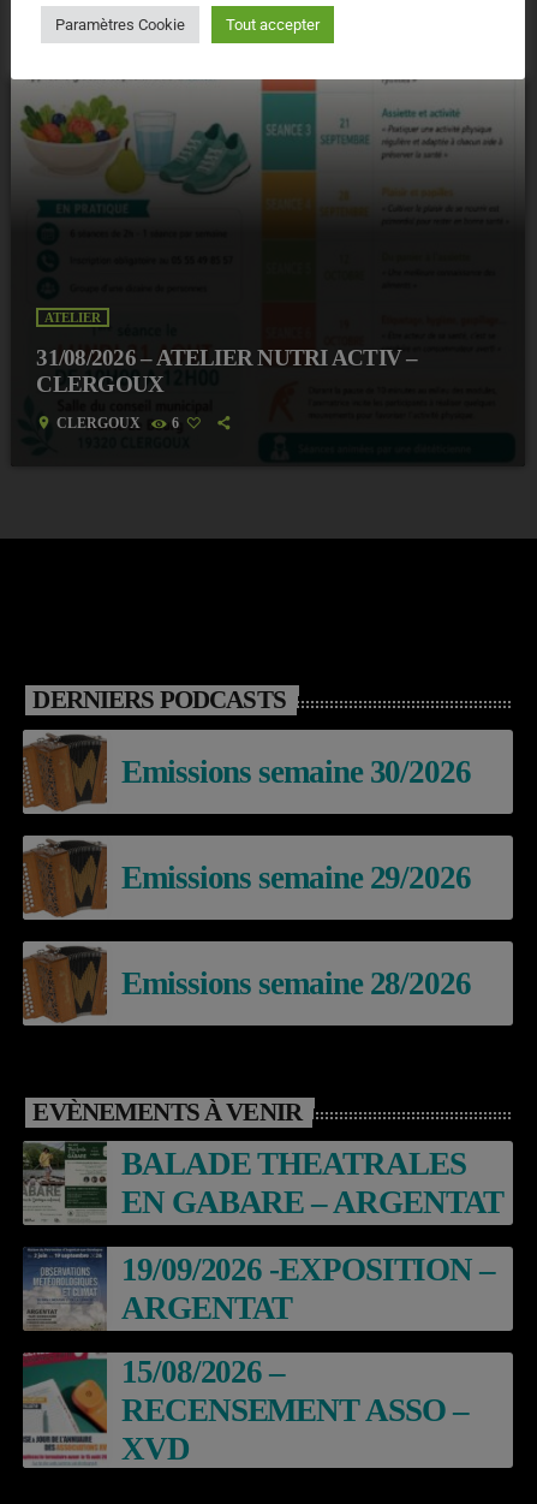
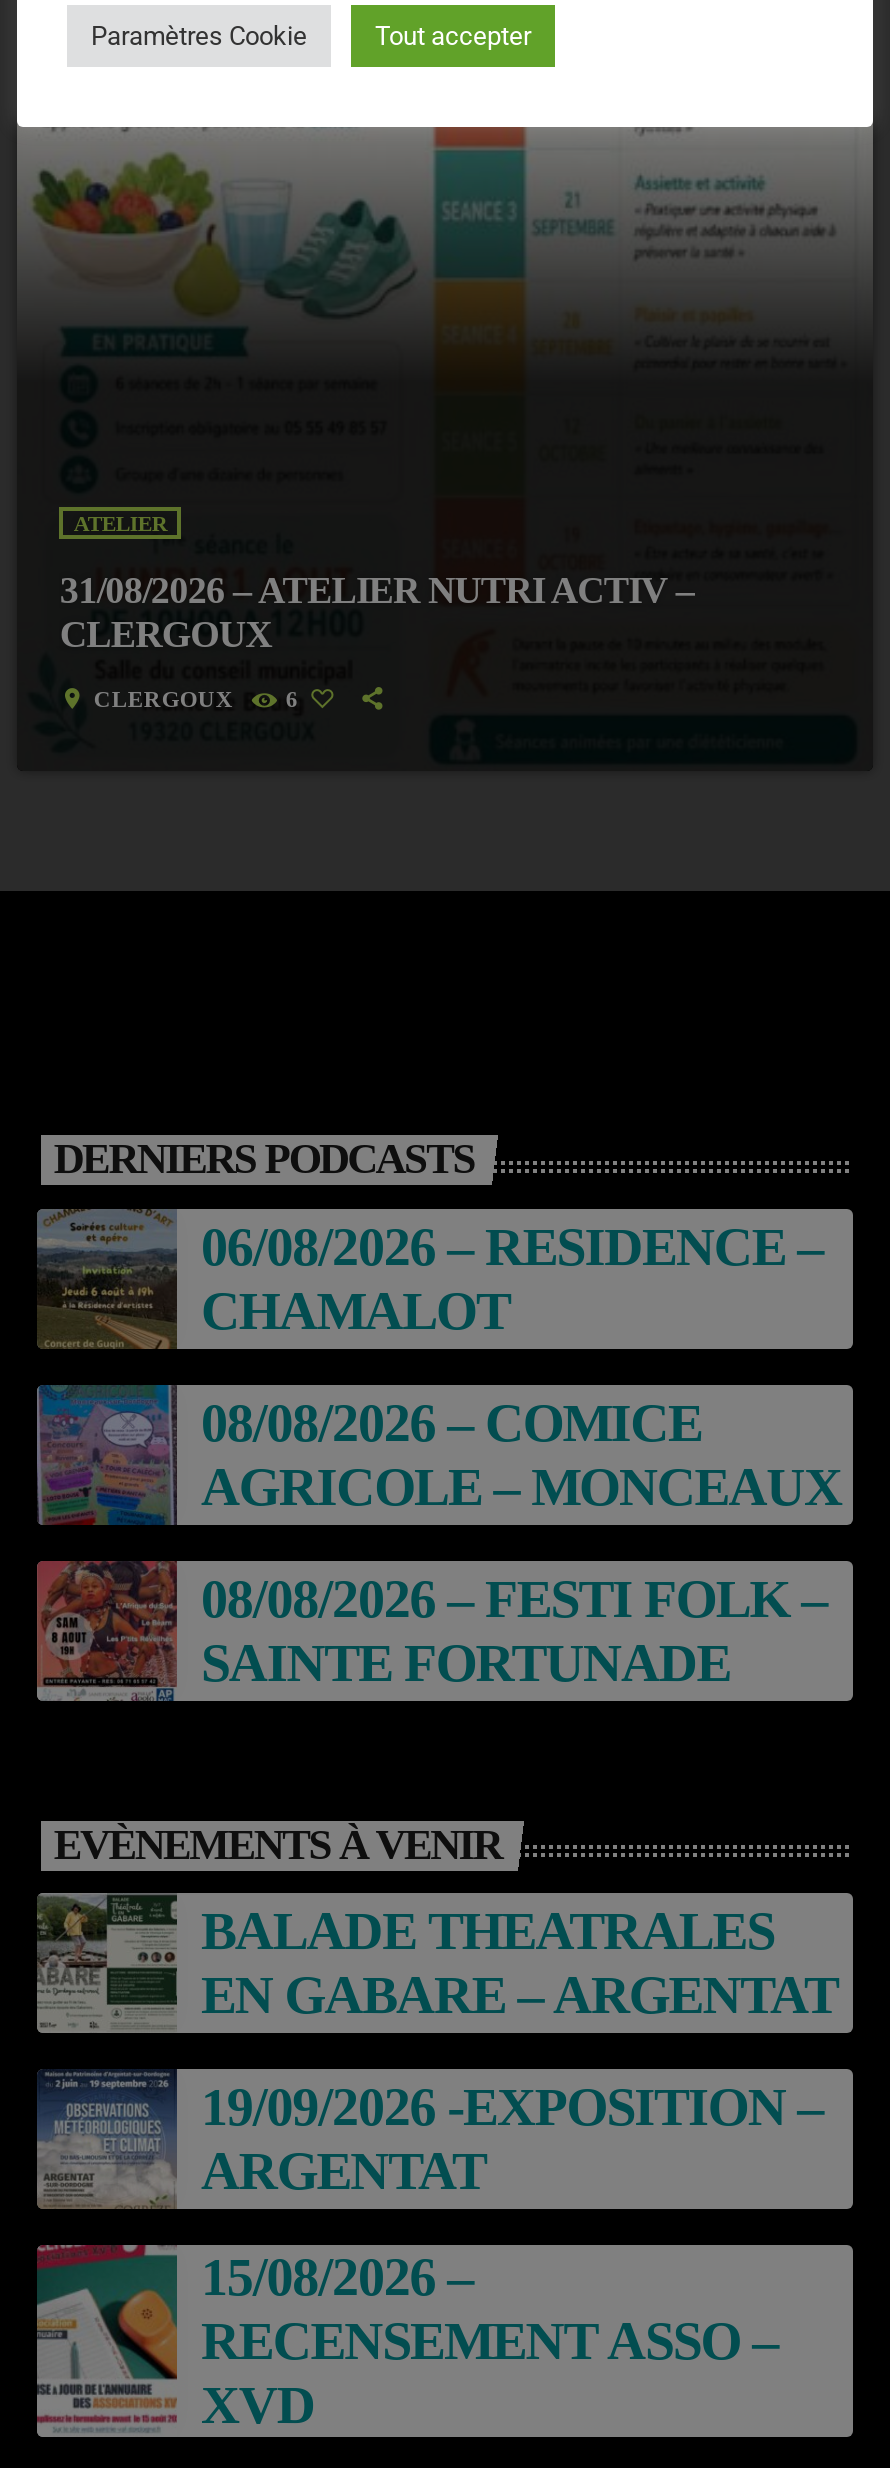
- [image]
- Emissions semaine 30/2026
+ [image]
+ 06/08/2026 – RESIDENCE –
+ CHAMALOT

- [image]
- Emissions semaine 29/2026
+ [image]
+ 08/08/2026 – COMICE
+ AGRICOLE – MONCEAUX

- [image]
- Emissions semaine 28/2026
+ [image]
+ 08/08/2026 – FESTI FOLK –
+ SAINTE FORTUNADE
